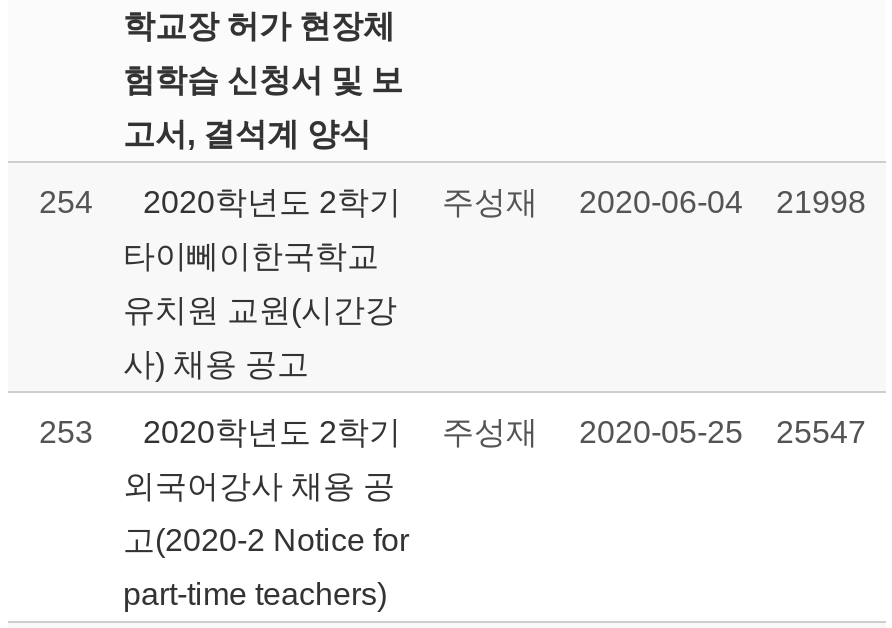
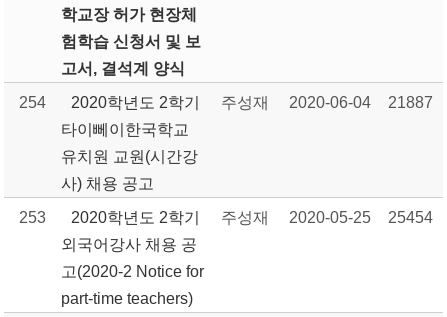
- 254 2020학년도 2학기 주성재 2020-06-04 21998
+ 254 2020학년도 2학기 주성재 2020-06-04 21887

- 253 2020학년도 2학기 주성재 2020-05-25 25547
+ 253 2020학년도 2학기 주성재 2020-05-25 25454
